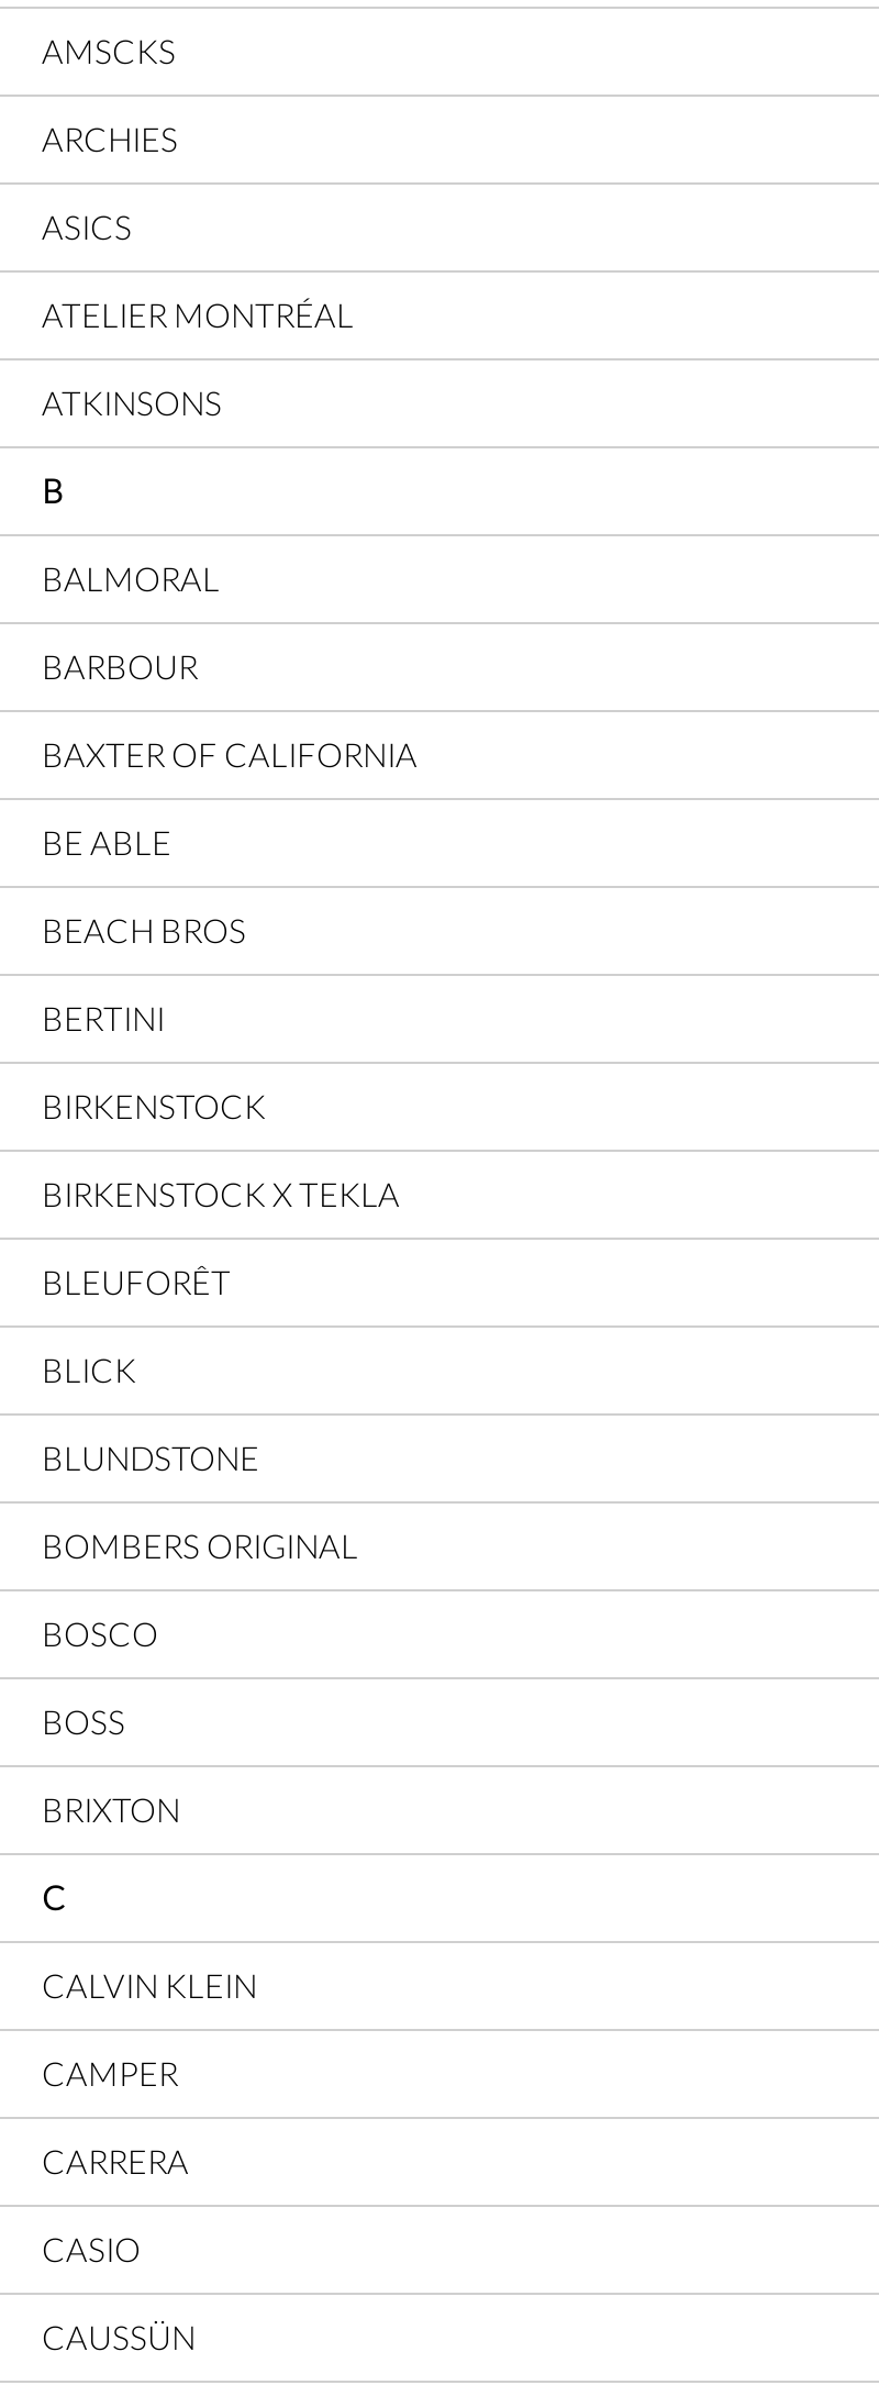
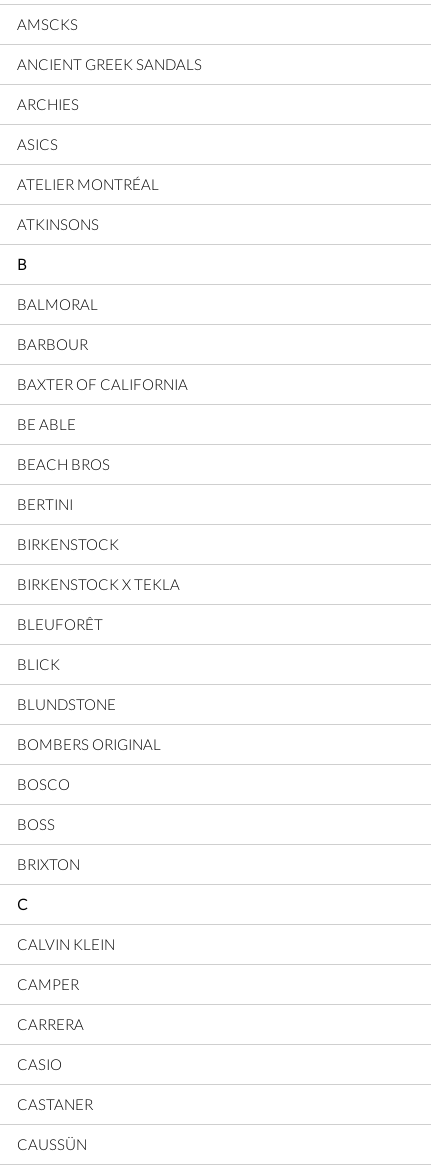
+ ANCIENT GREEK SANDALS

+ CASTANER
